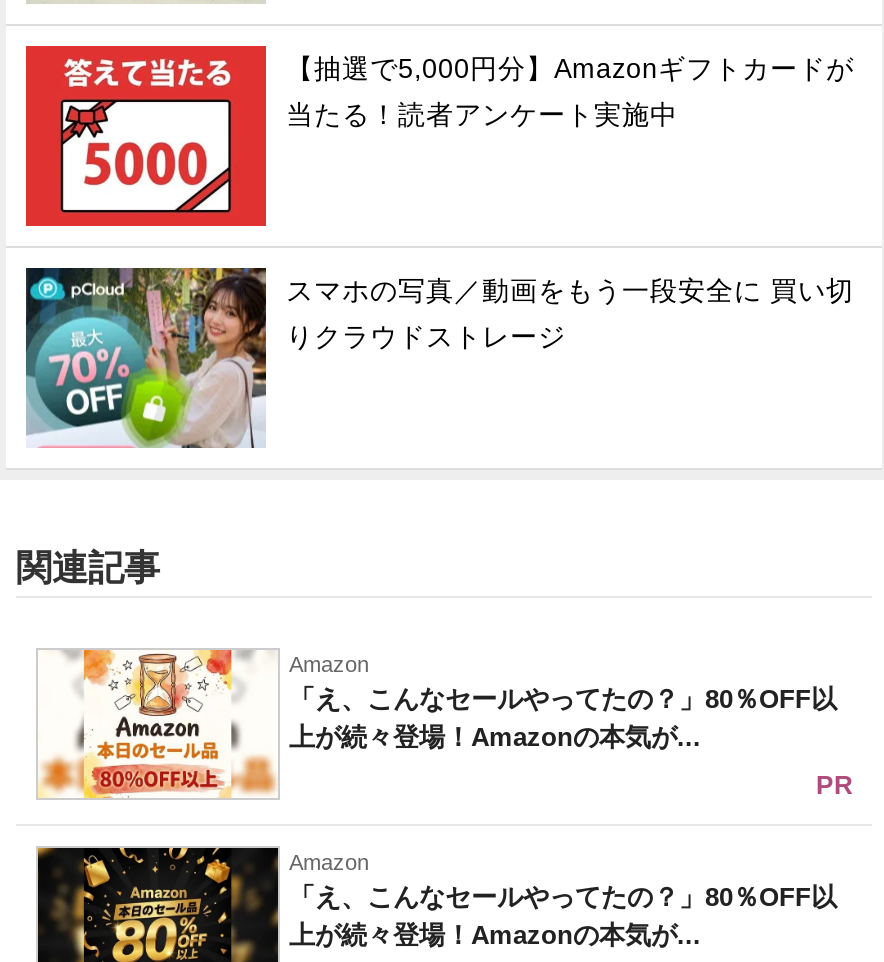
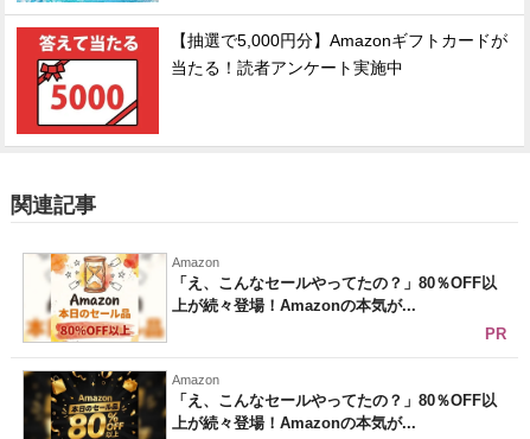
- [image]
- スマホの写真／動画をもう一段安全に 買い切
- りクラウドストレージ
